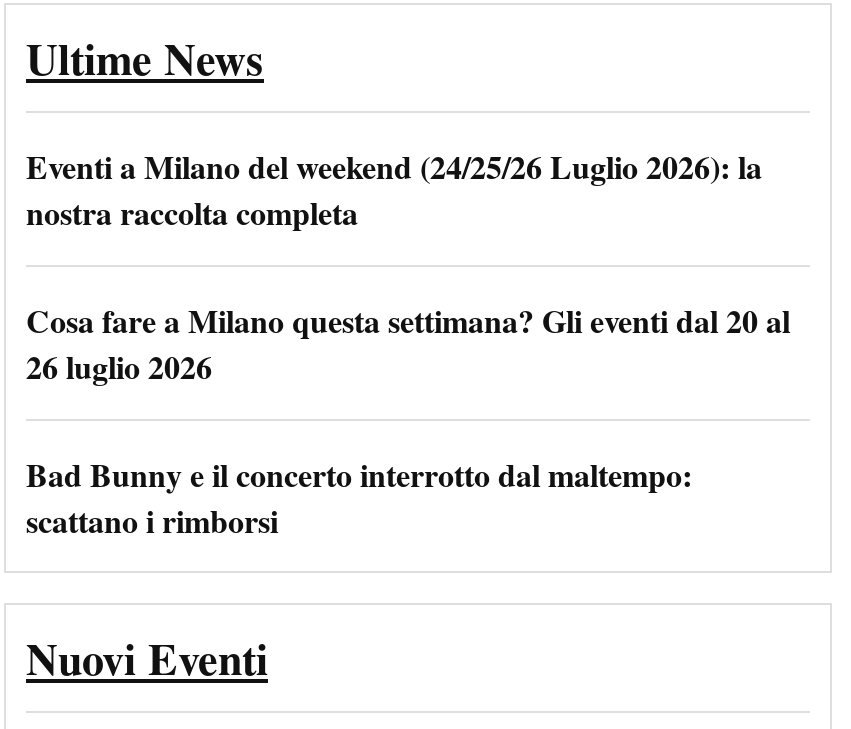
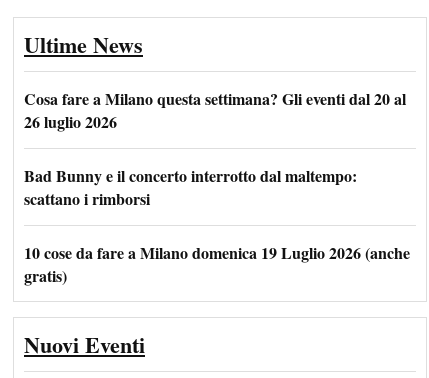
- Eventi a Milano del weekend (24/25/26 Luglio 2026): la
- nostra raccolta completa

moved up: Cosa fare a Milano questa settimana? Gli eventi dal 20 al | 26 luglio 2026 | Bad Bunny e il concerto interrotto dal maltempo: | scattano i rimborsi

+ 10 cose da fare a Milano domenica 19 Luglio 2026 (anche
+ gratis)
